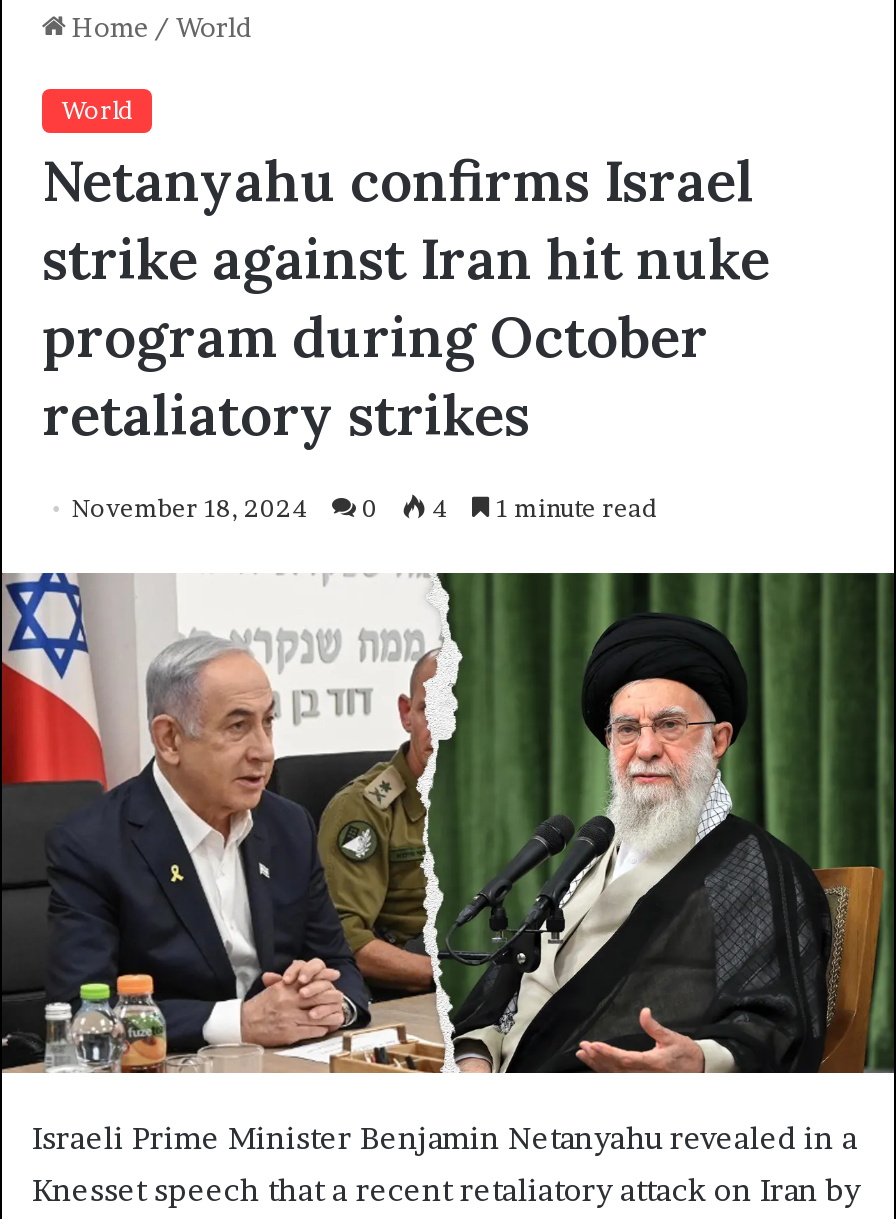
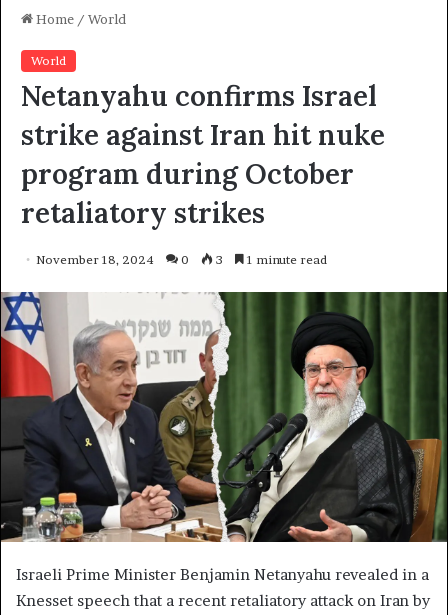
- November 18, 2024 0 4 1 minute read
+ November 18, 2024 0 3 1 minute read
